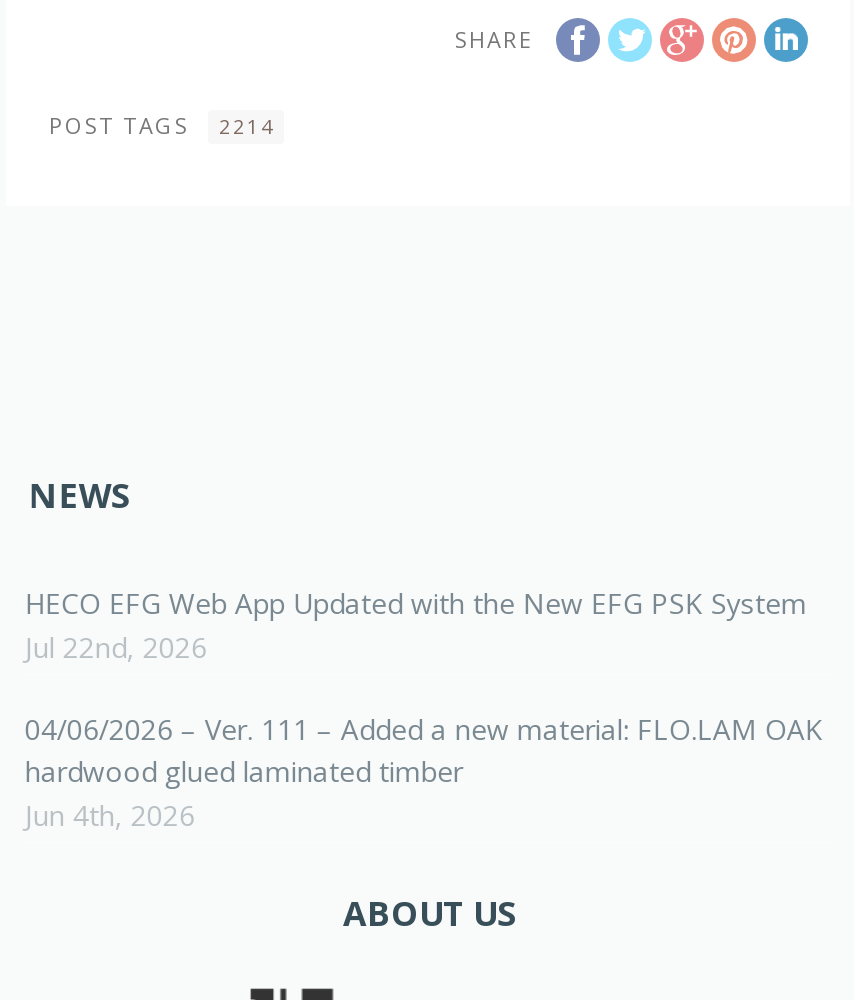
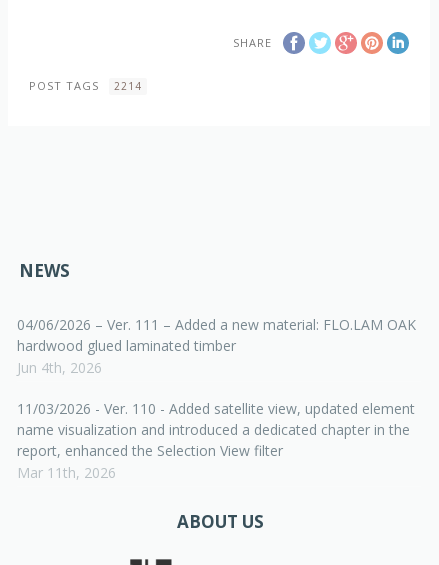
- HECO EFG Web App Updated with the New EFG PSK System
- Jul 22nd, 2026

moved up: 04/06/2026 – Ver. 111 – Added a new material: FLO.LAM OAK | hardwood glued laminated timber | Jun 4th, 2026

+ 11/03/2026 - Ver. 110 - Added satellite view, updated element
+ name visualization and introduced a dedicated chapter in the
+ report, enhanced the Selection View filter
+ Mar 11th, 2026
